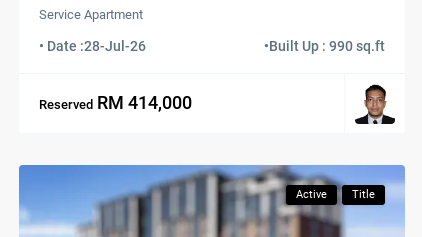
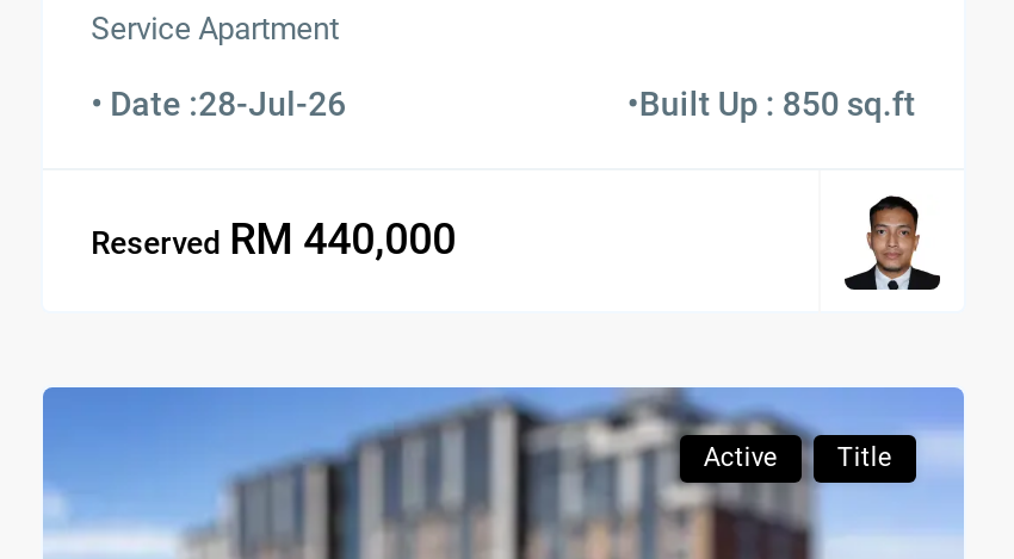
- •Built Up : 990 sq.ft
+ •Built Up : 850 sq.ft

- Reserved RM 414,000
+ Reserved RM 440,000
